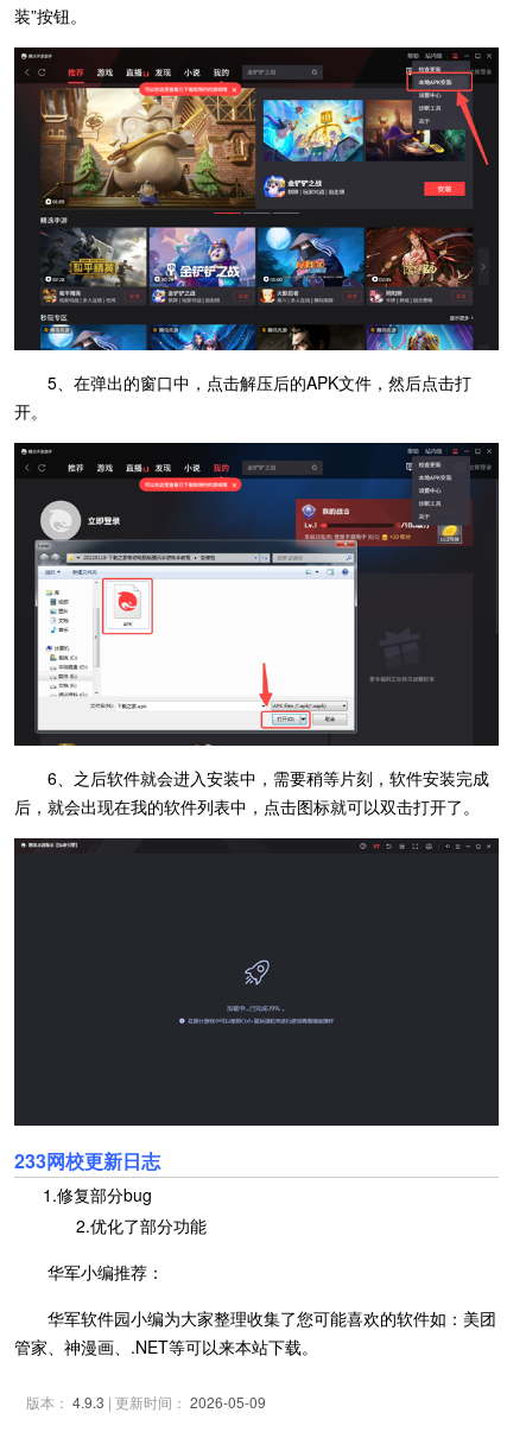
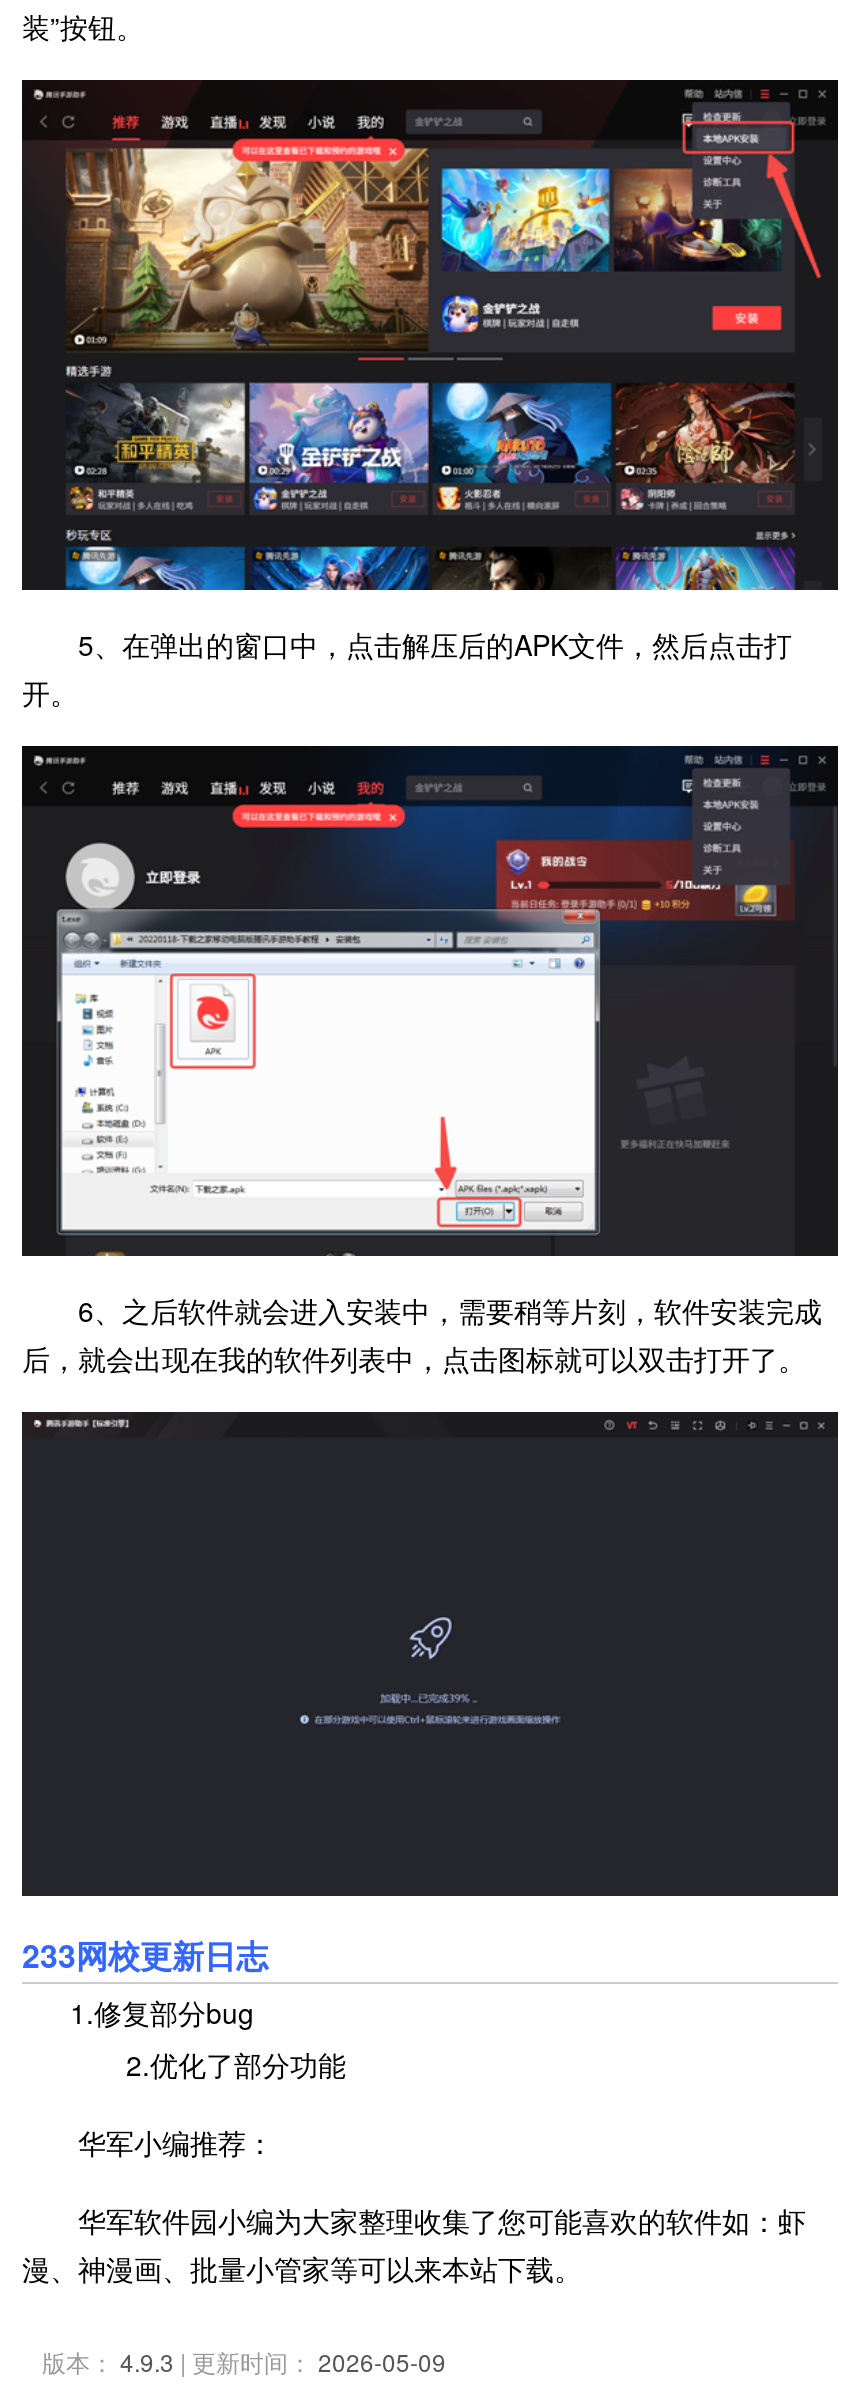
- 华军软件园小编为大家整理收集了您可能喜欢的软件如：美团
- 管家、神漫画、.NET等可以来本站下载。
+ 华军软件园小编为大家整理收集了您可能喜欢的软件如：虾
+ 漫、神漫画、批量小管家等可以来本站下载。
